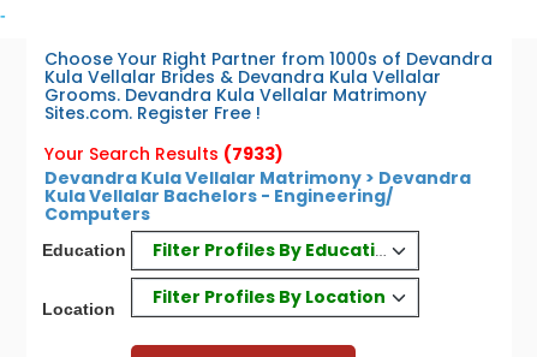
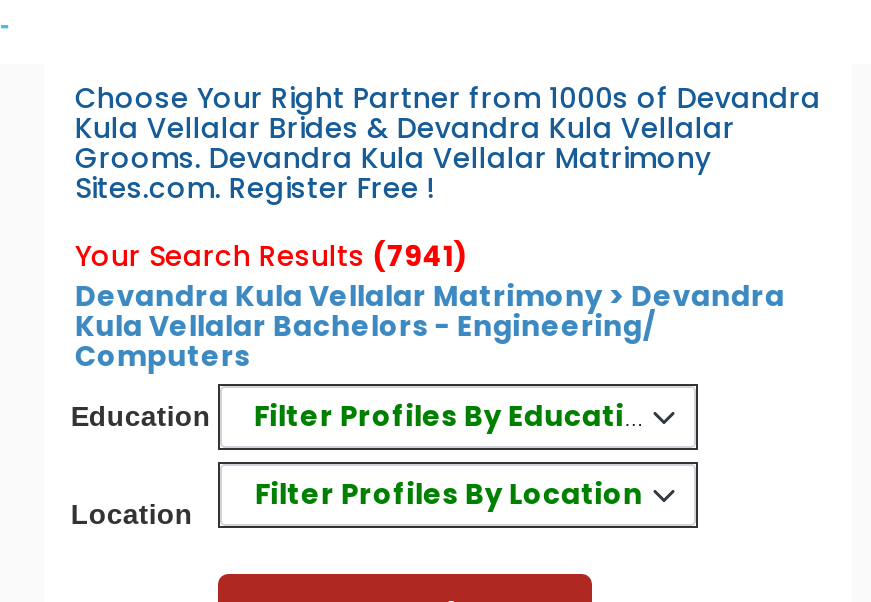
- Your Search Results (7933)
+ Your Search Results (7941)
